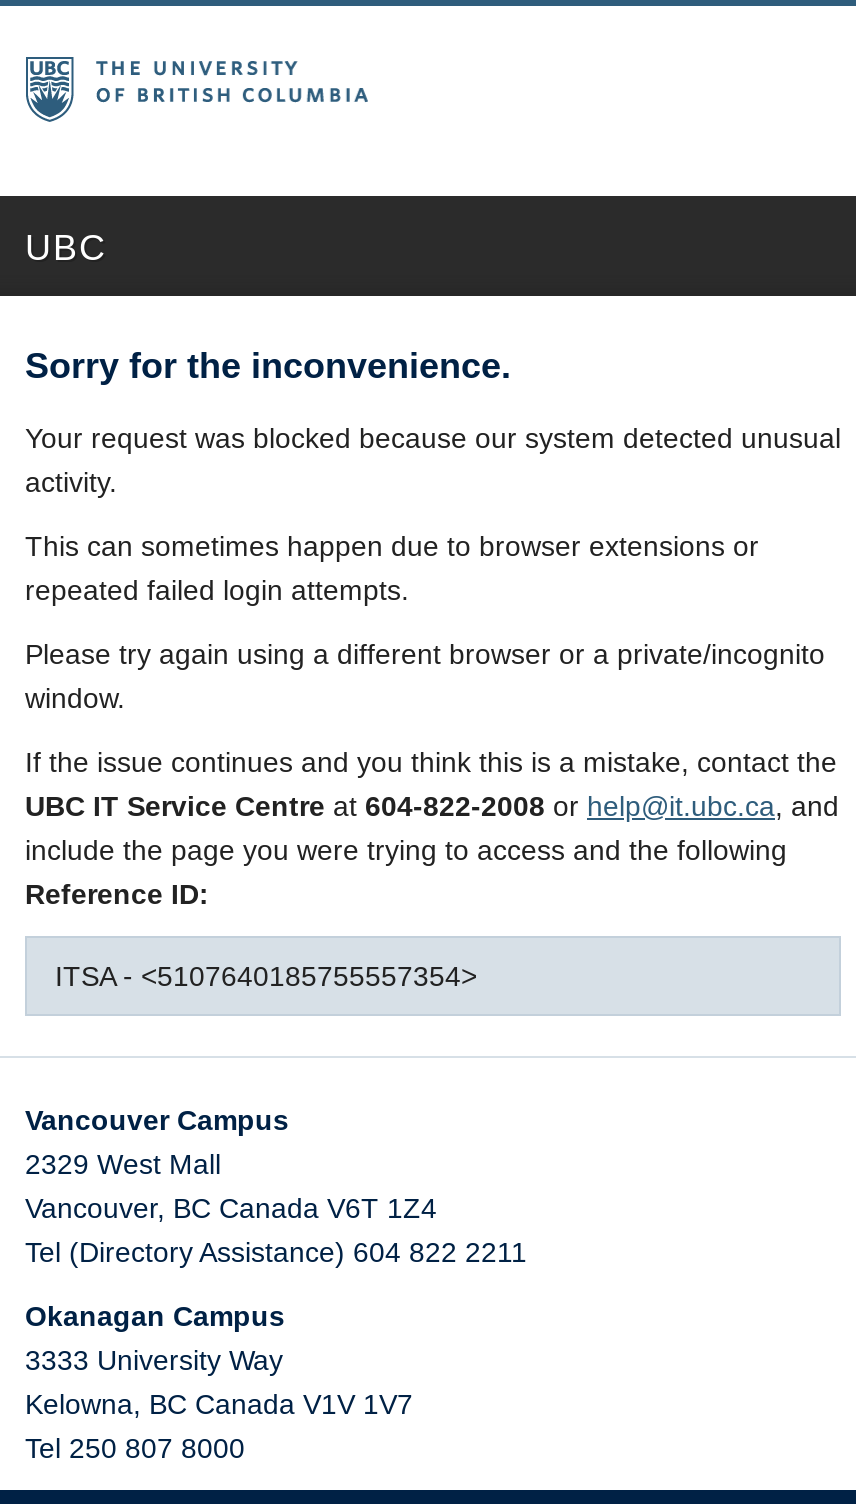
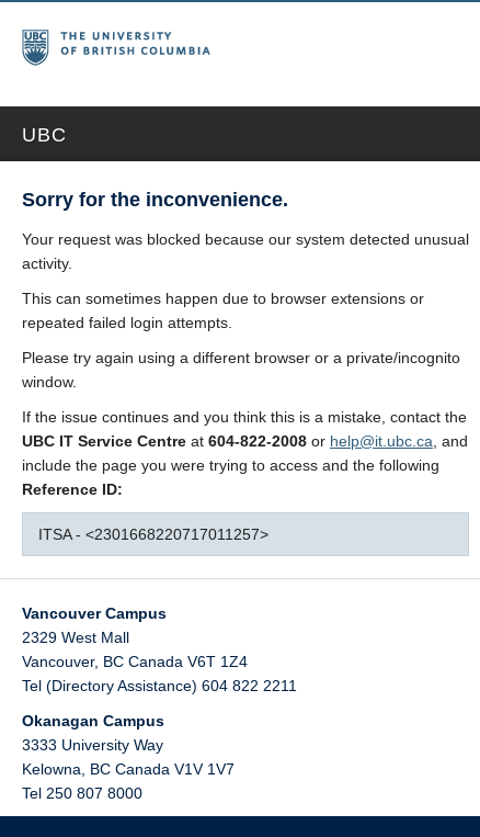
- ITSA - <5107640185755557354>
+ ITSA - <2301668220717011257>
